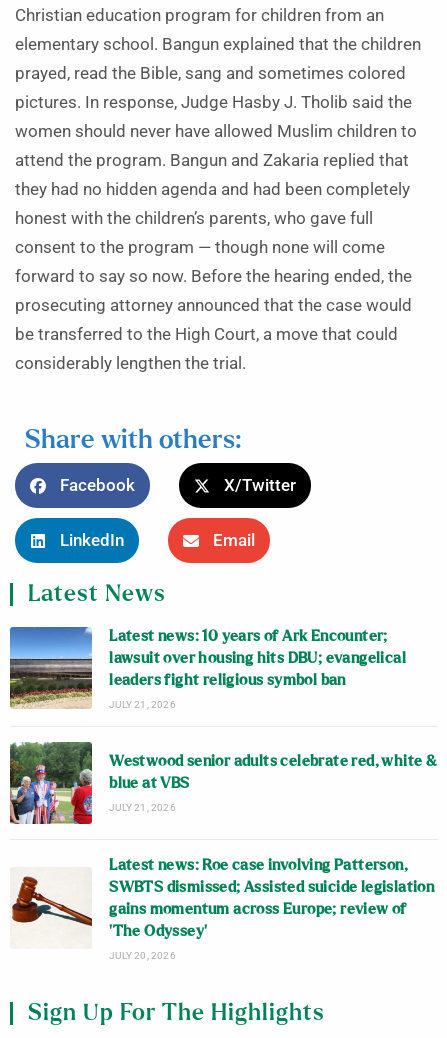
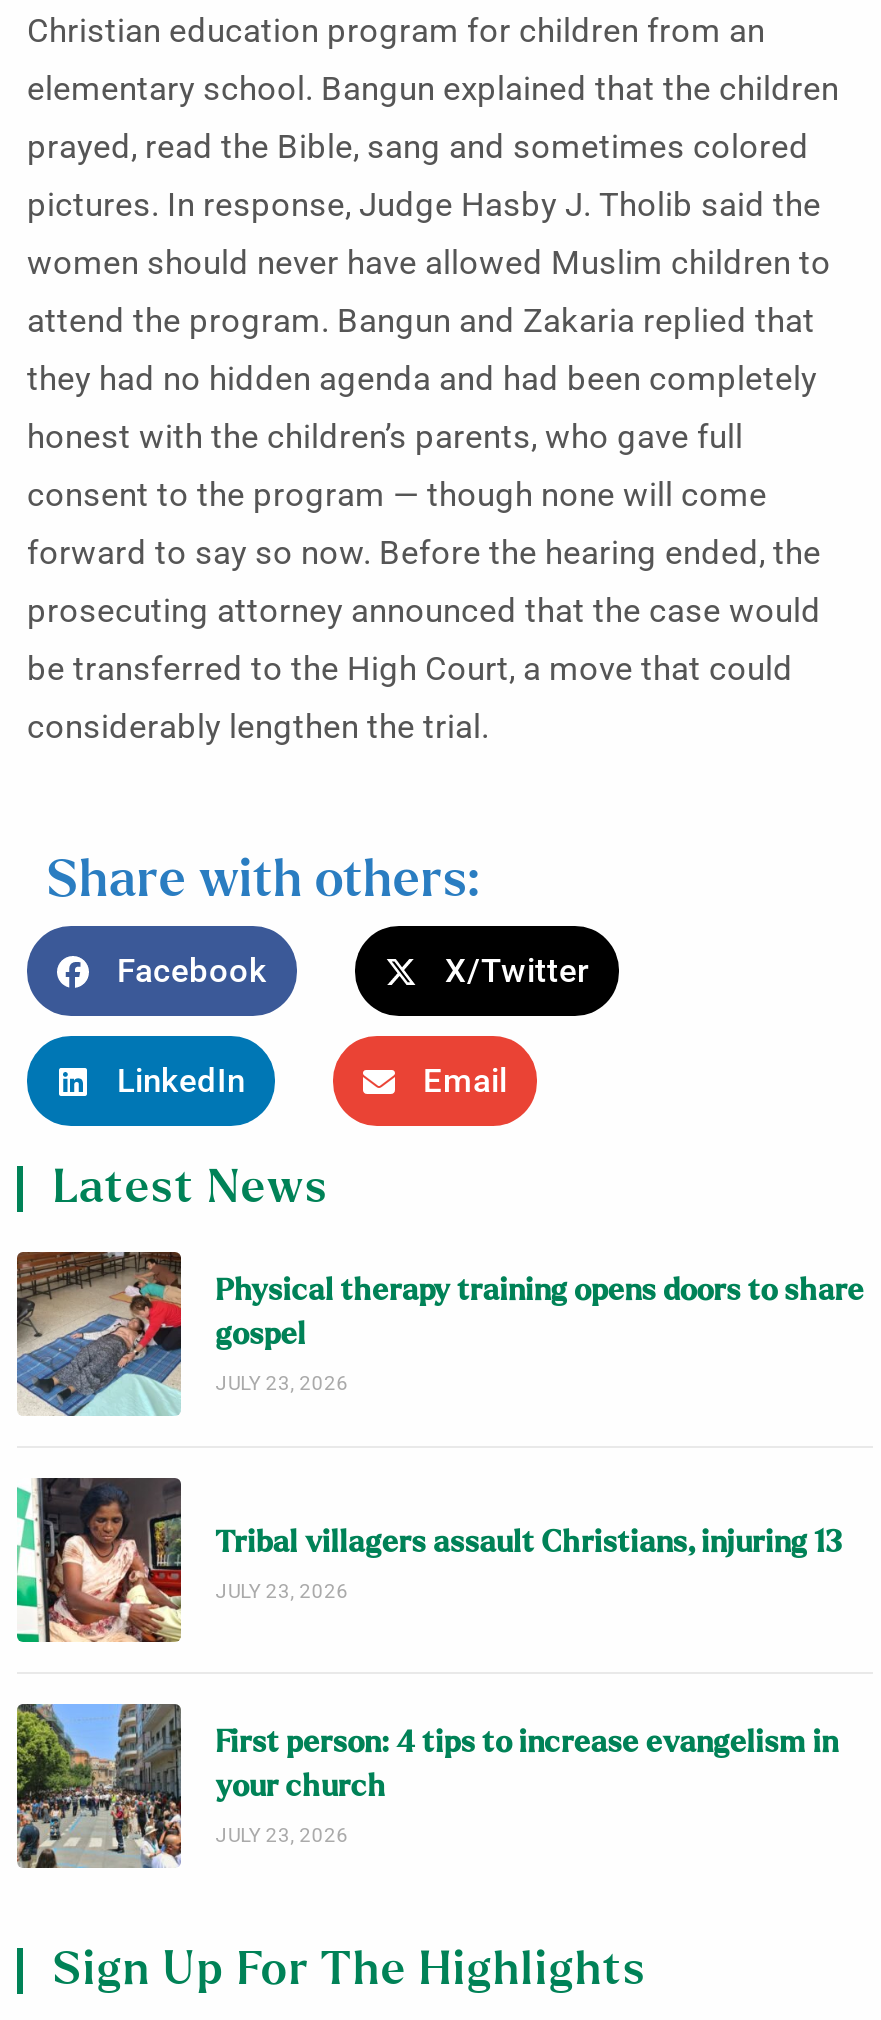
- [image]
- Latest news: 10 years of Ark Encounter;
- lawsuit over housing hits DBU; evangelical
- leaders fight religious symbol ban
- JULY 21, 2026
+ [image]
+ Physical therapy training opens doors to share
+ gospel
+ JULY 23, 2026

- [image]
- Westwood senior adults celebrate red, white &
- blue at VBS
- JULY 21, 2026
+ [image]
+ Tribal villagers assault Christians, injuring 13
+ JULY 23, 2026

- [image]
- Latest news: Roe case involving Patterson,
- SWBTS dismissed; Assisted suicide legislation
- gains momentum across Europe; review of
- ‘The Odyssey’
- JULY 20, 2026
+ [image]
+ First person: 4 tips to increase evangelism in
+ your church
+ JULY 23, 2026
